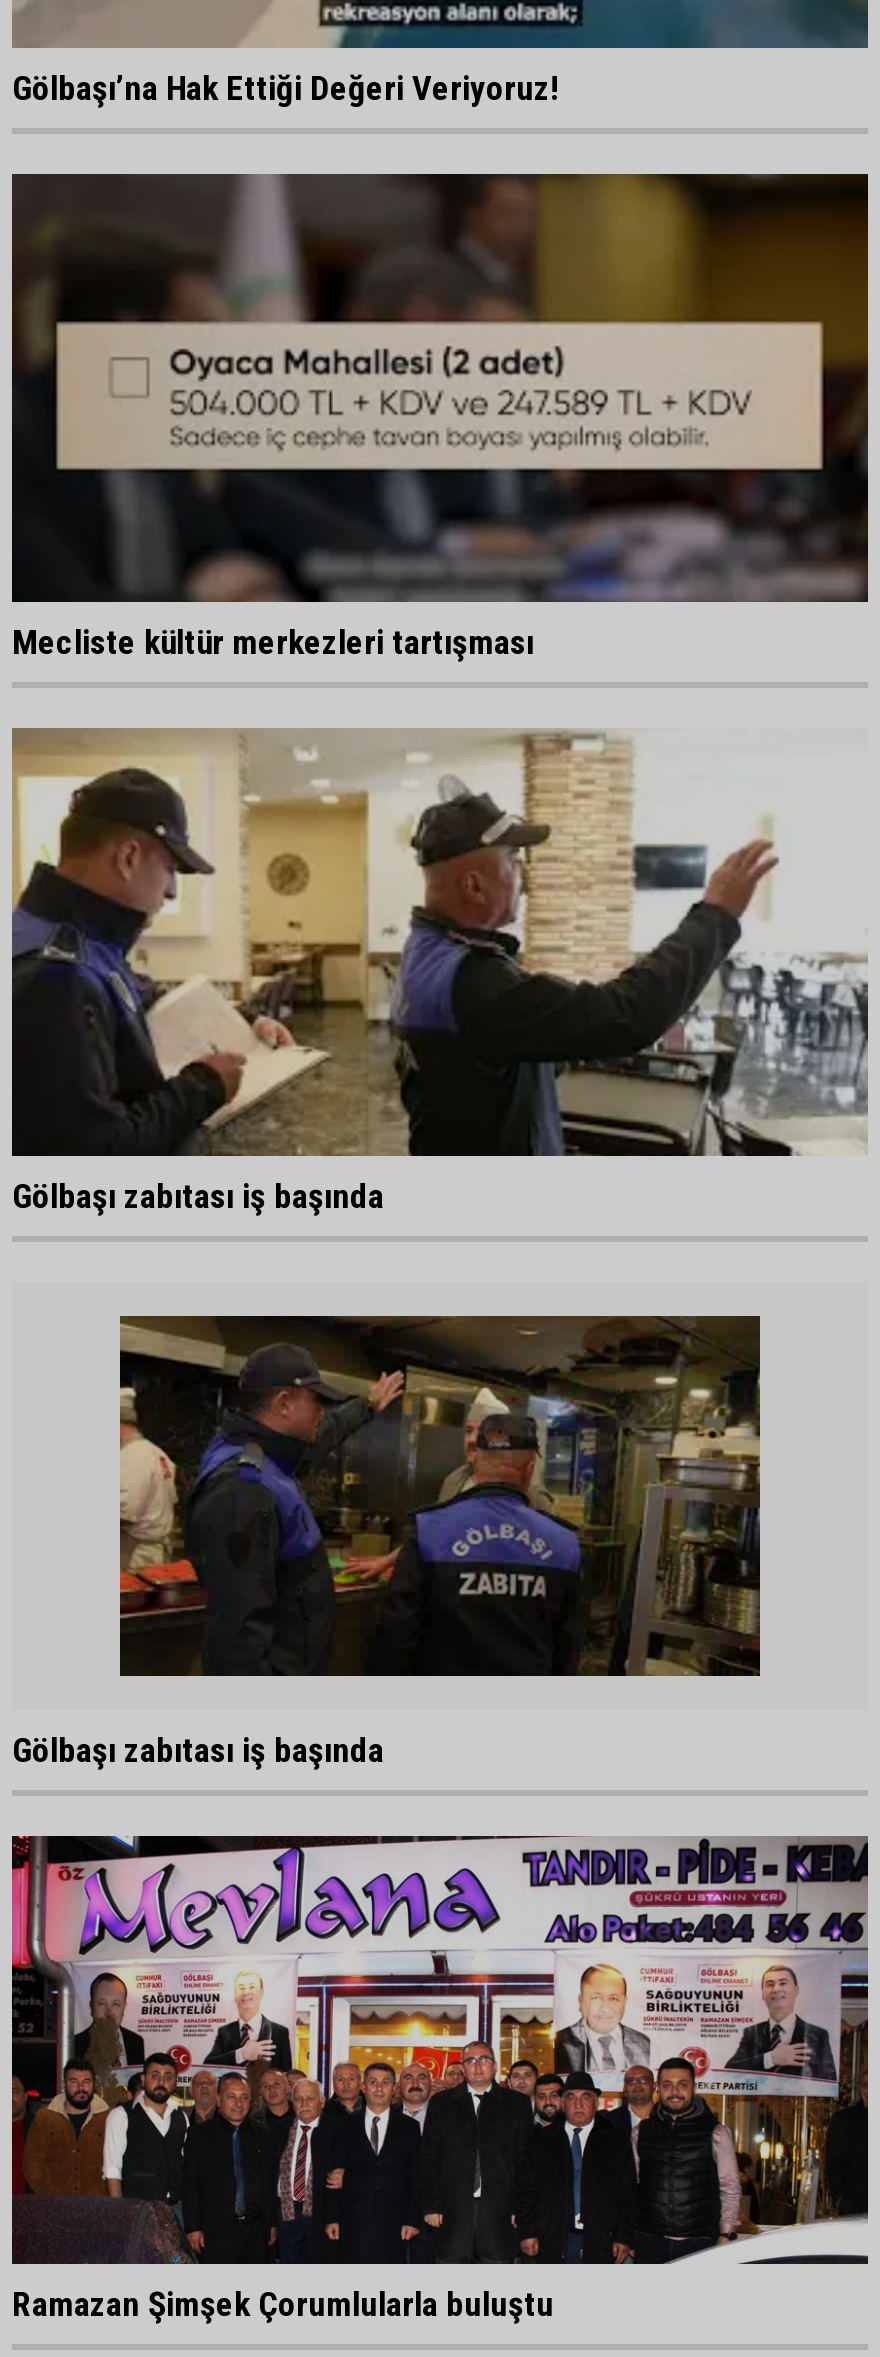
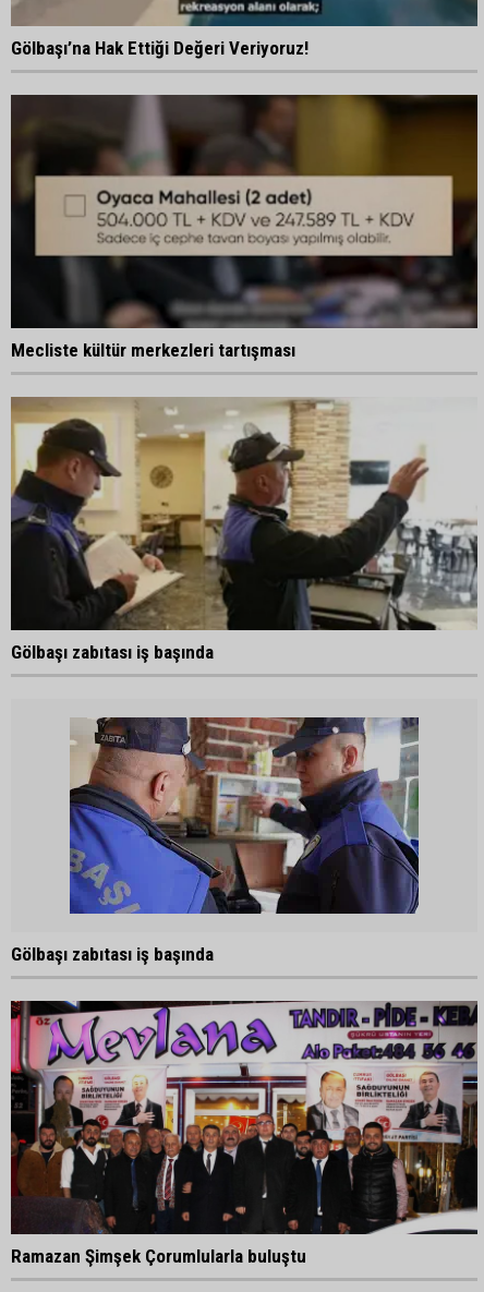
- [image]
+ [image]
